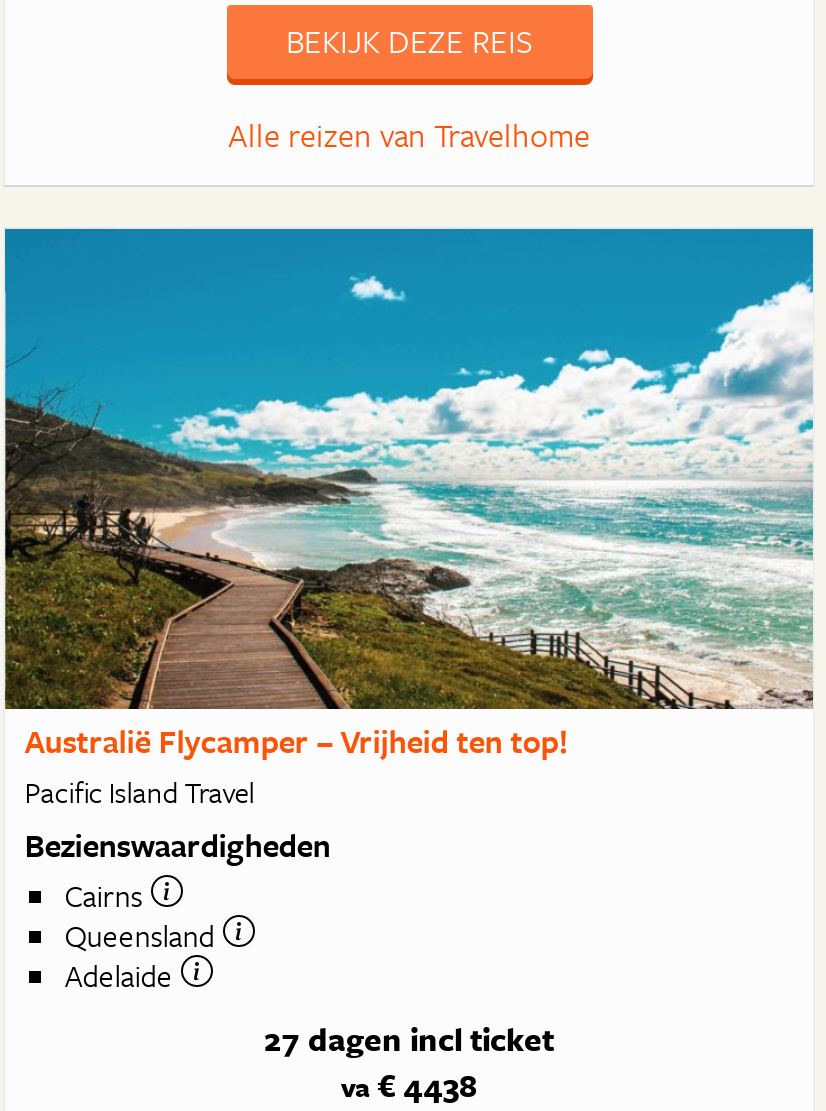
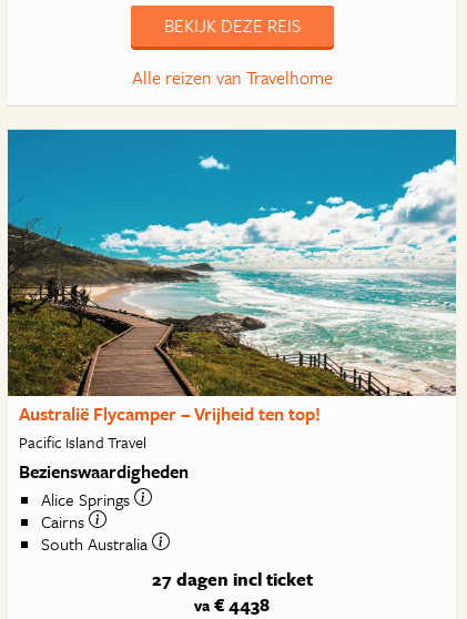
+ Alice Springs

moved down: Cairns

- Queensland
- Adelaide
+ South Australia
